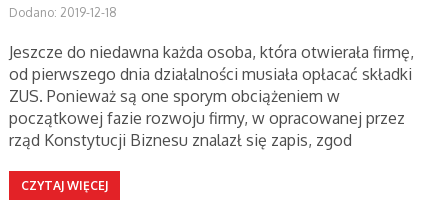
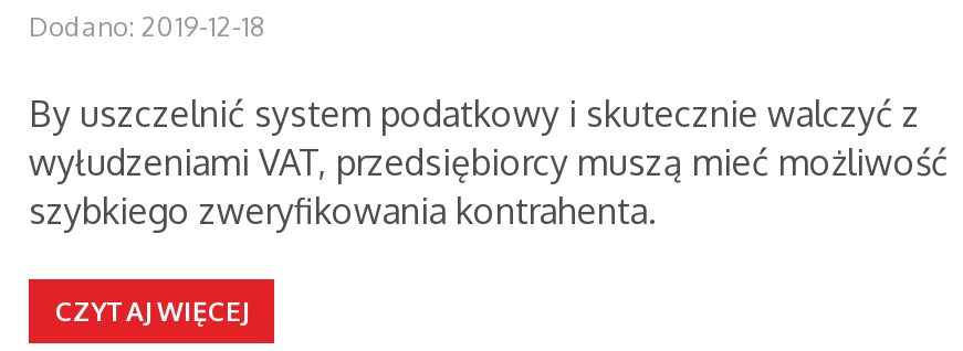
- Jeszcze do niedawna każda osoba, która otwierała firmę,
- od pierwszego dnia działalności musiała opłacać składki
- ZUS. Ponieważ są one sporym obciążeniem w
- początkowej fazie rozwoju firmy, w opracowanej przez
- rząd Konstytucji Biznesu znalazł się zapis, zgod
+ By uszczelnić system podatkowy i skutecznie walczyć z
+ wyłudzeniami VAT, przedsiębiorcy muszą mieć możliwość
+ szybkiego zweryfikowania kontrahenta.
